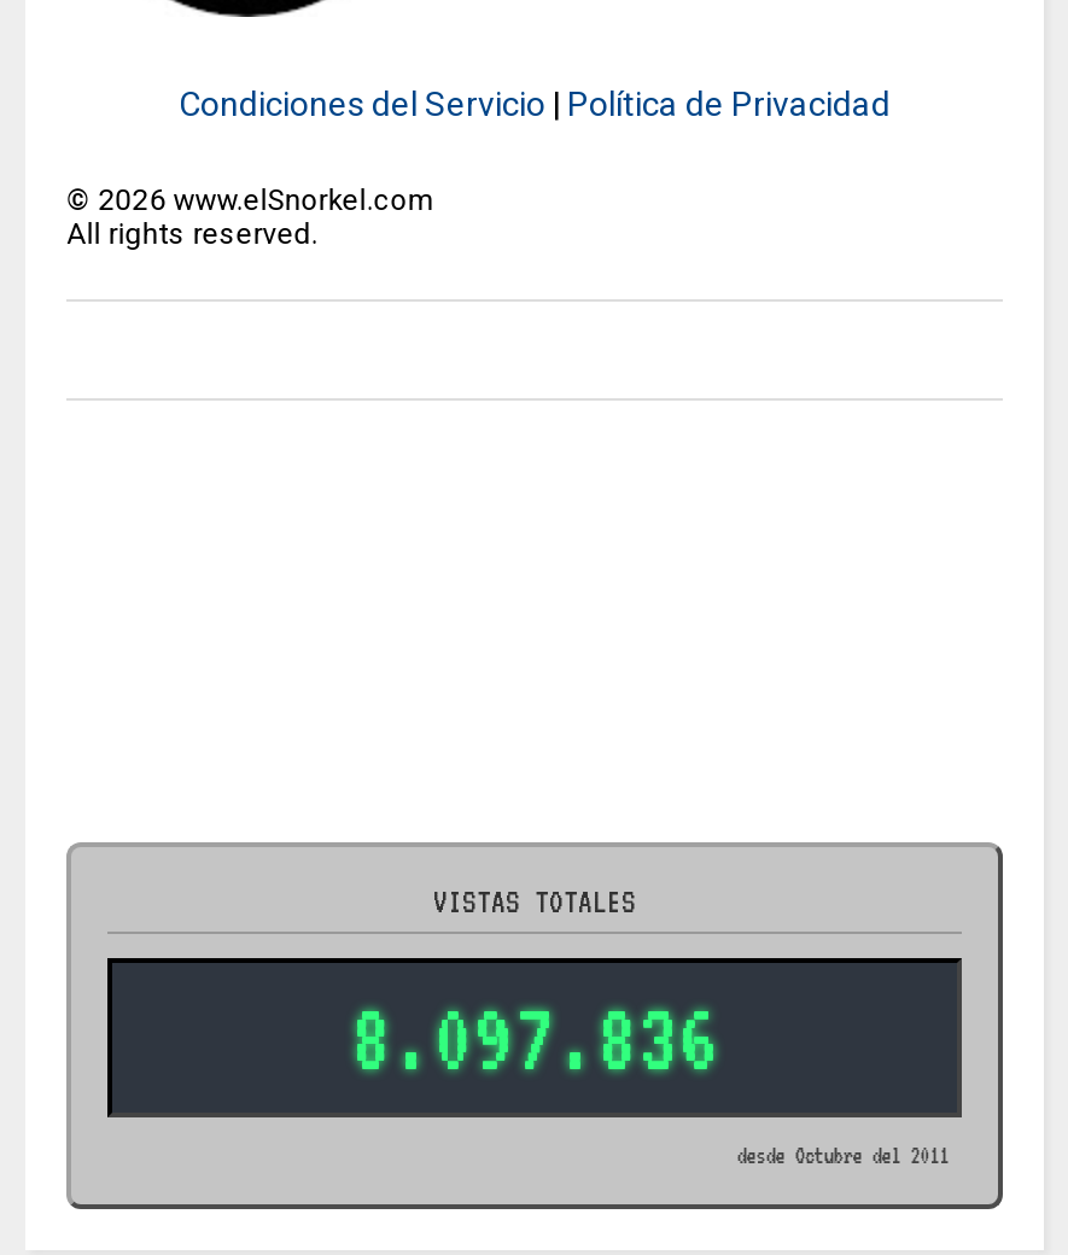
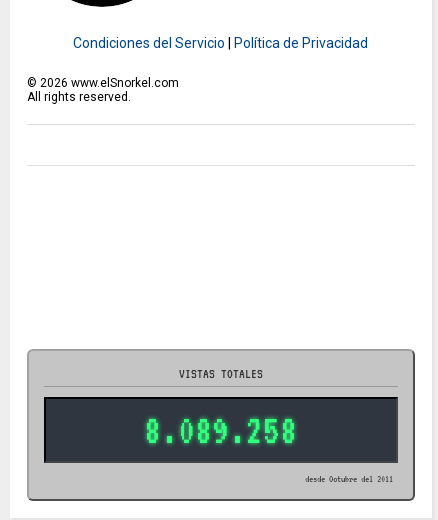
- 8.097.836
+ 8.089.258
